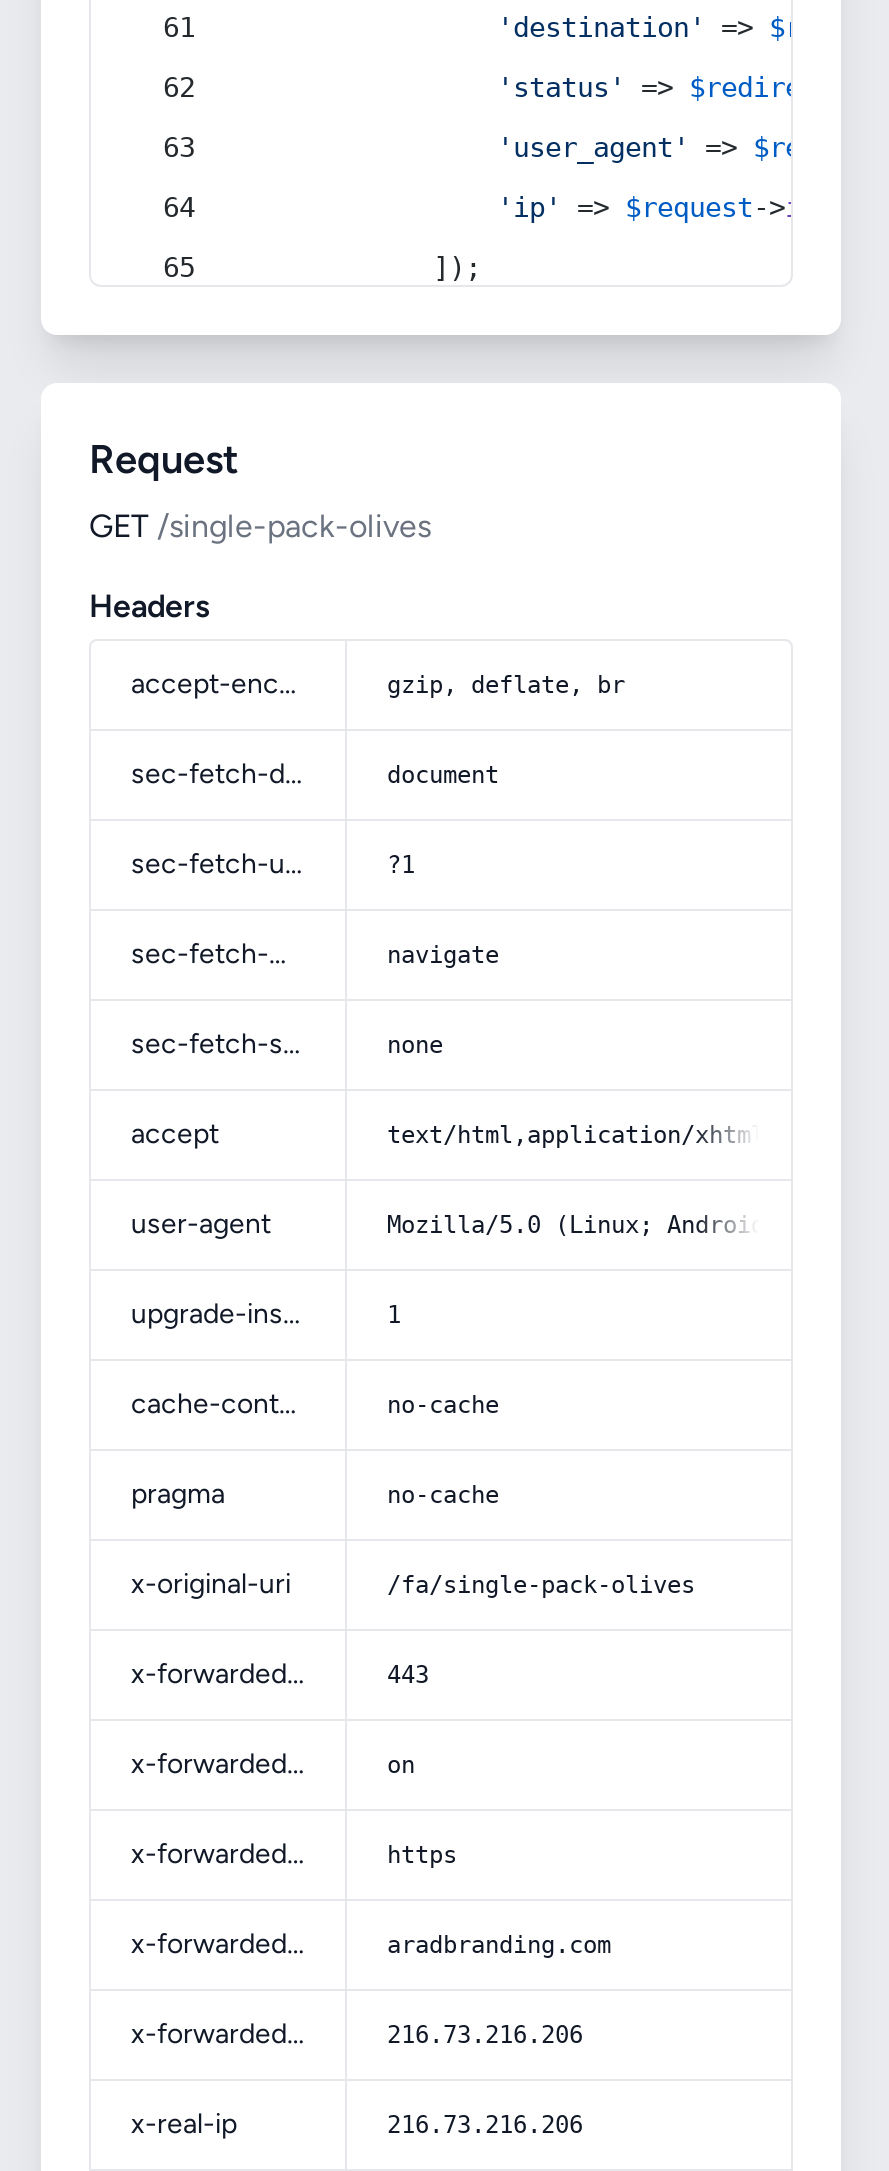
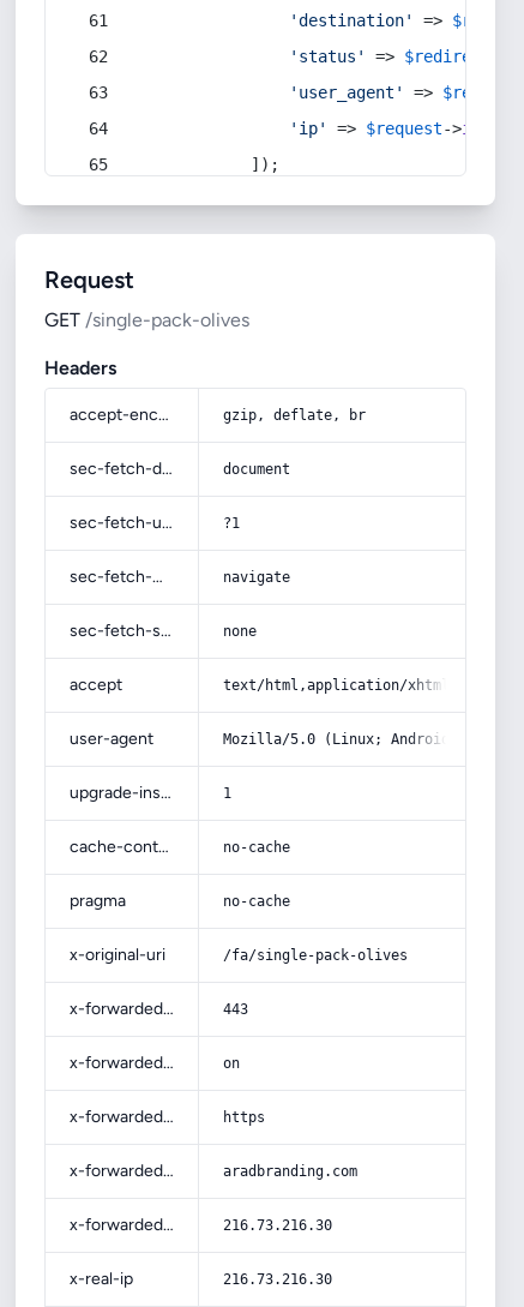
- 216.73.216.206
+ 216.73.216.30

- 216.73.216.206
+ 216.73.216.30
